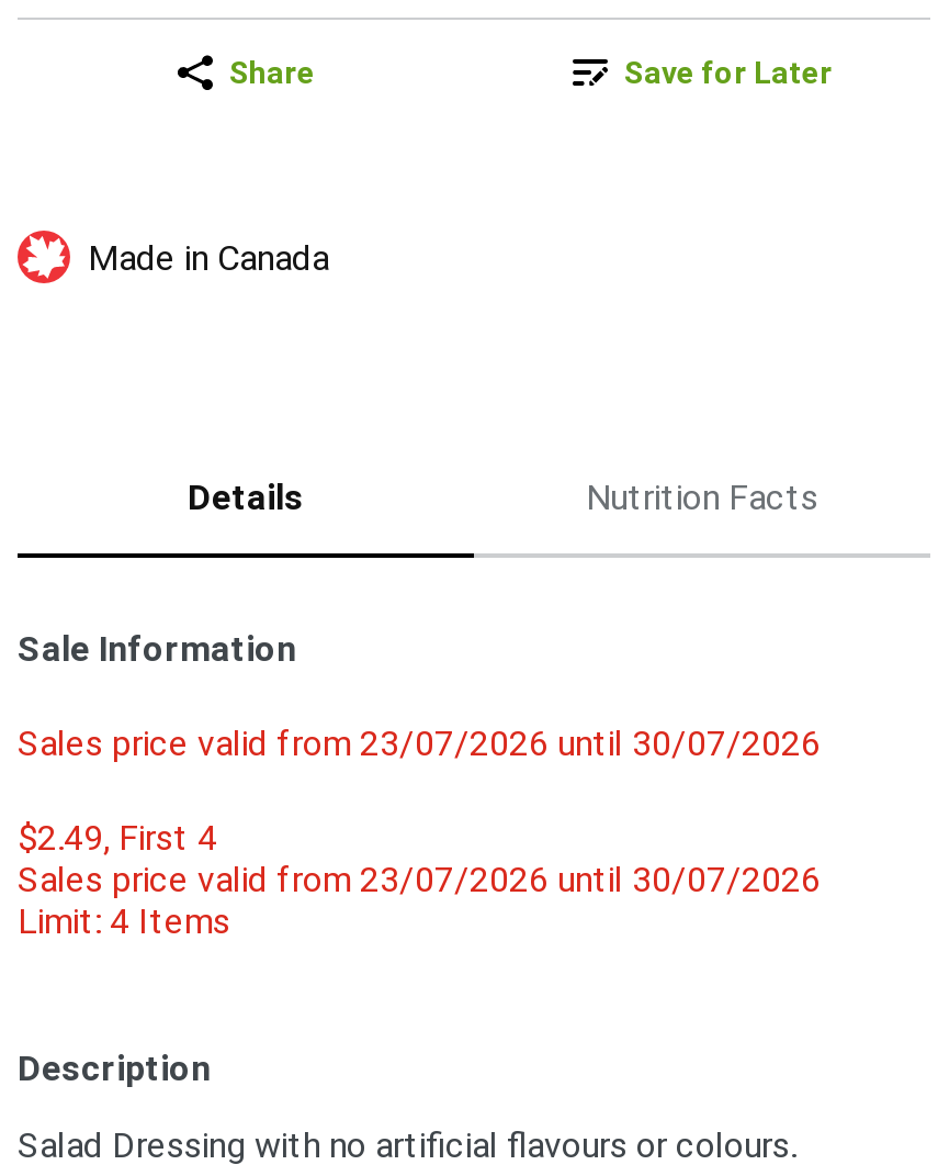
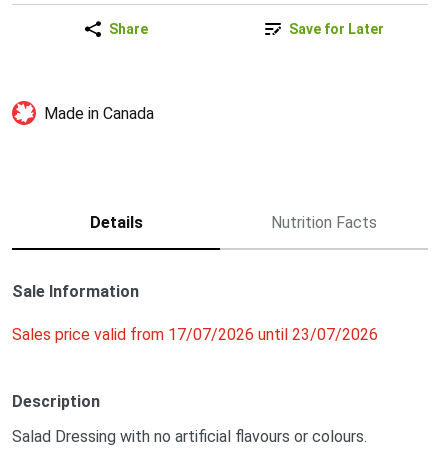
- Sales price valid from 23/07/2026 until 30/07/2026
- $2.49, First 4
- Sales price valid from 23/07/2026 until 30/07/2026
- Limit: 4 Items
+ Sales price valid from 17/07/2026 until 23/07/2026
